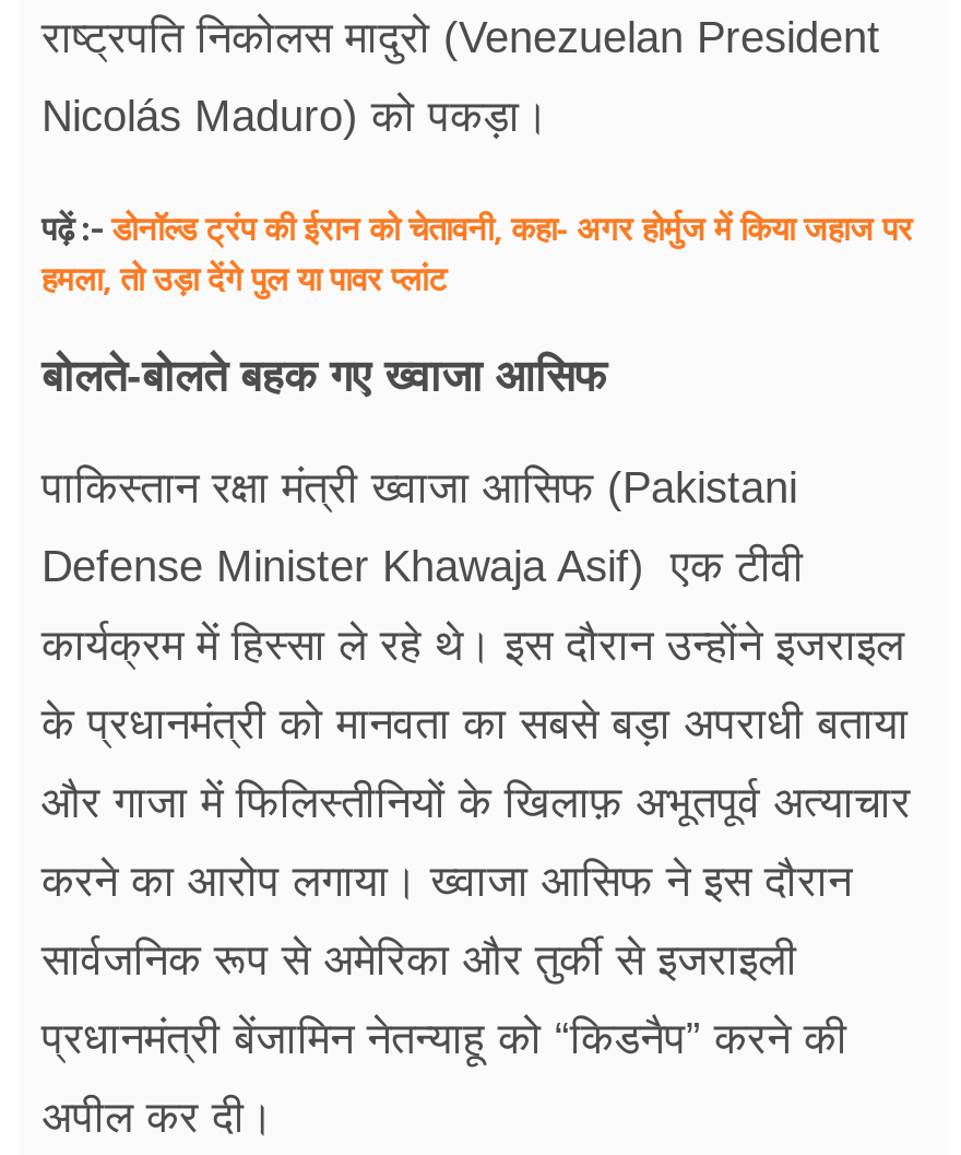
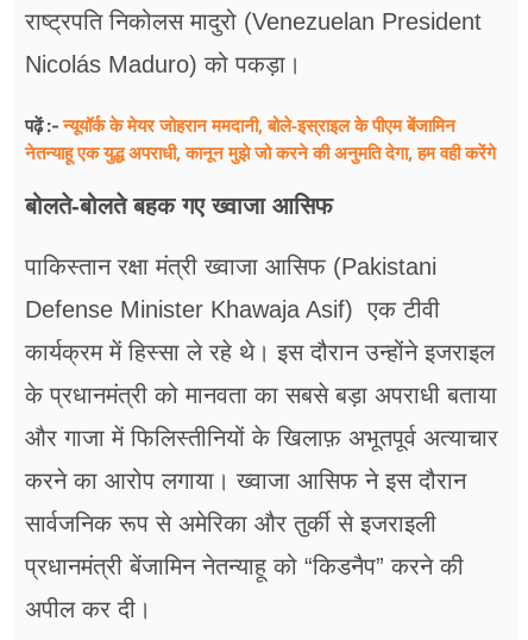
- पढ़ें :- डोनॉल्ड ट्रंप की ईरान को चेतावनी, कहा- अगर होर्मुज में किया जहाज पर
- हमला, तो उड़ा देंगे पुल या पावर प्लांट
+ पढ़ें :- न्यूयॉर्क के मेयर जोहरान ममदानी, बोले-इस्राइल के पीएम बेंजामिन
+ नेतन्याहू एक युद्ध अपराधी, कानून मुझे जो करने की अनुमति देगा, हम वही करेंगे
